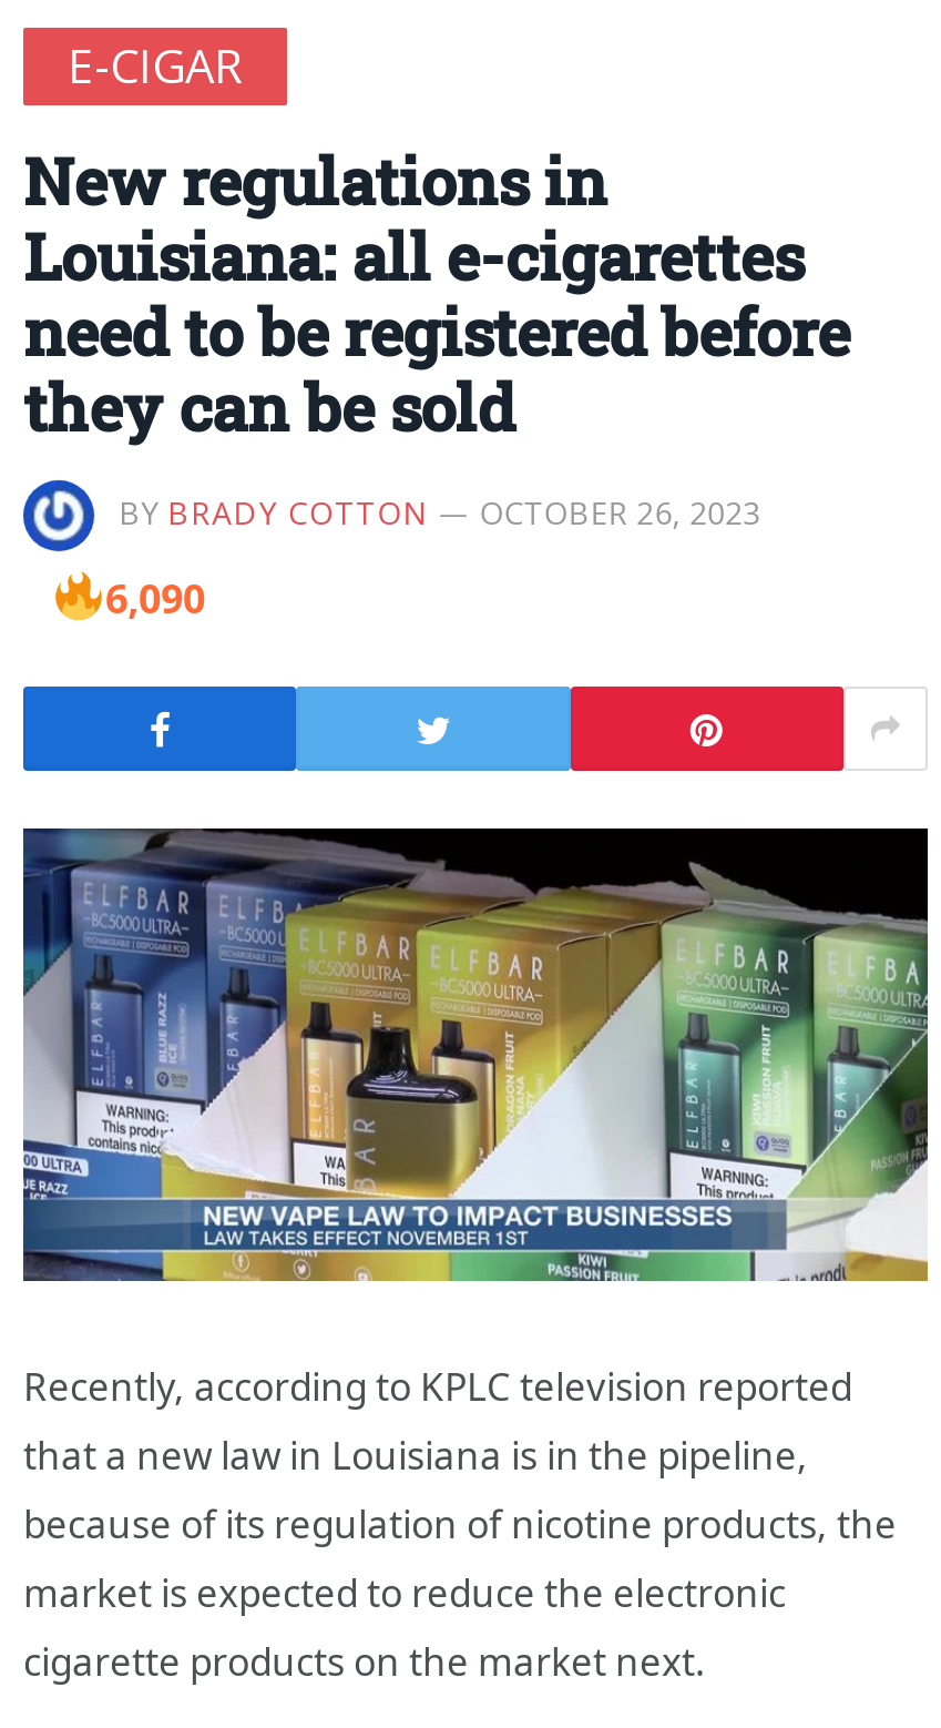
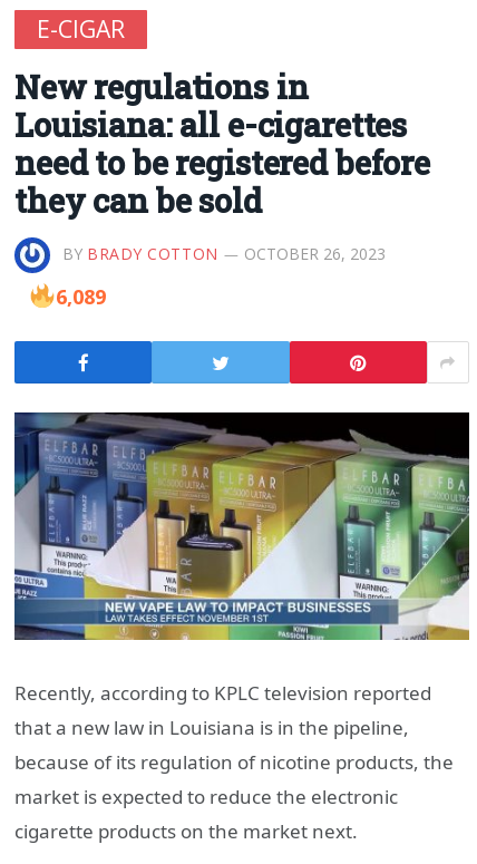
- 6,090
+ 6,089
